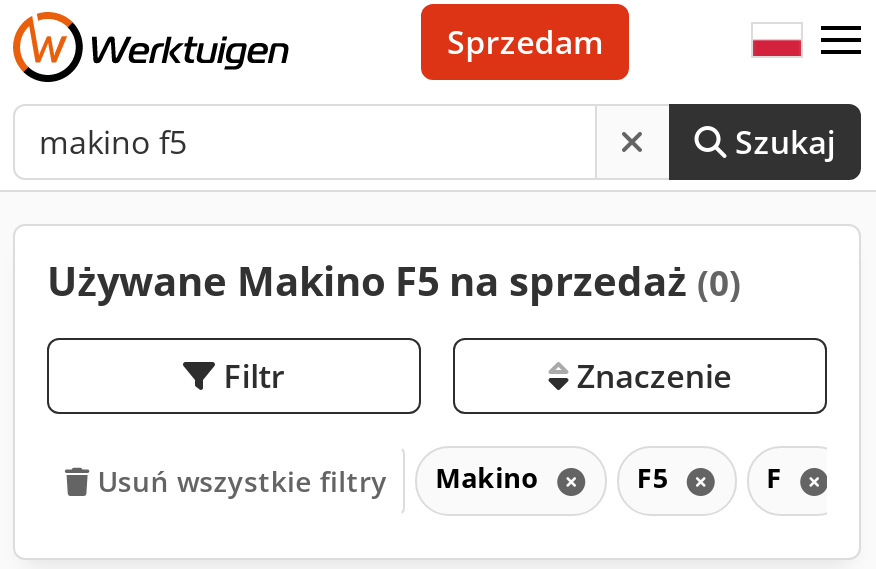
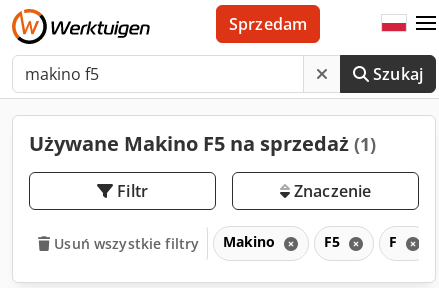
- Używane Makino F5 na sprzedaż (0)
+ Używane Makino F5 na sprzedaż (1)
